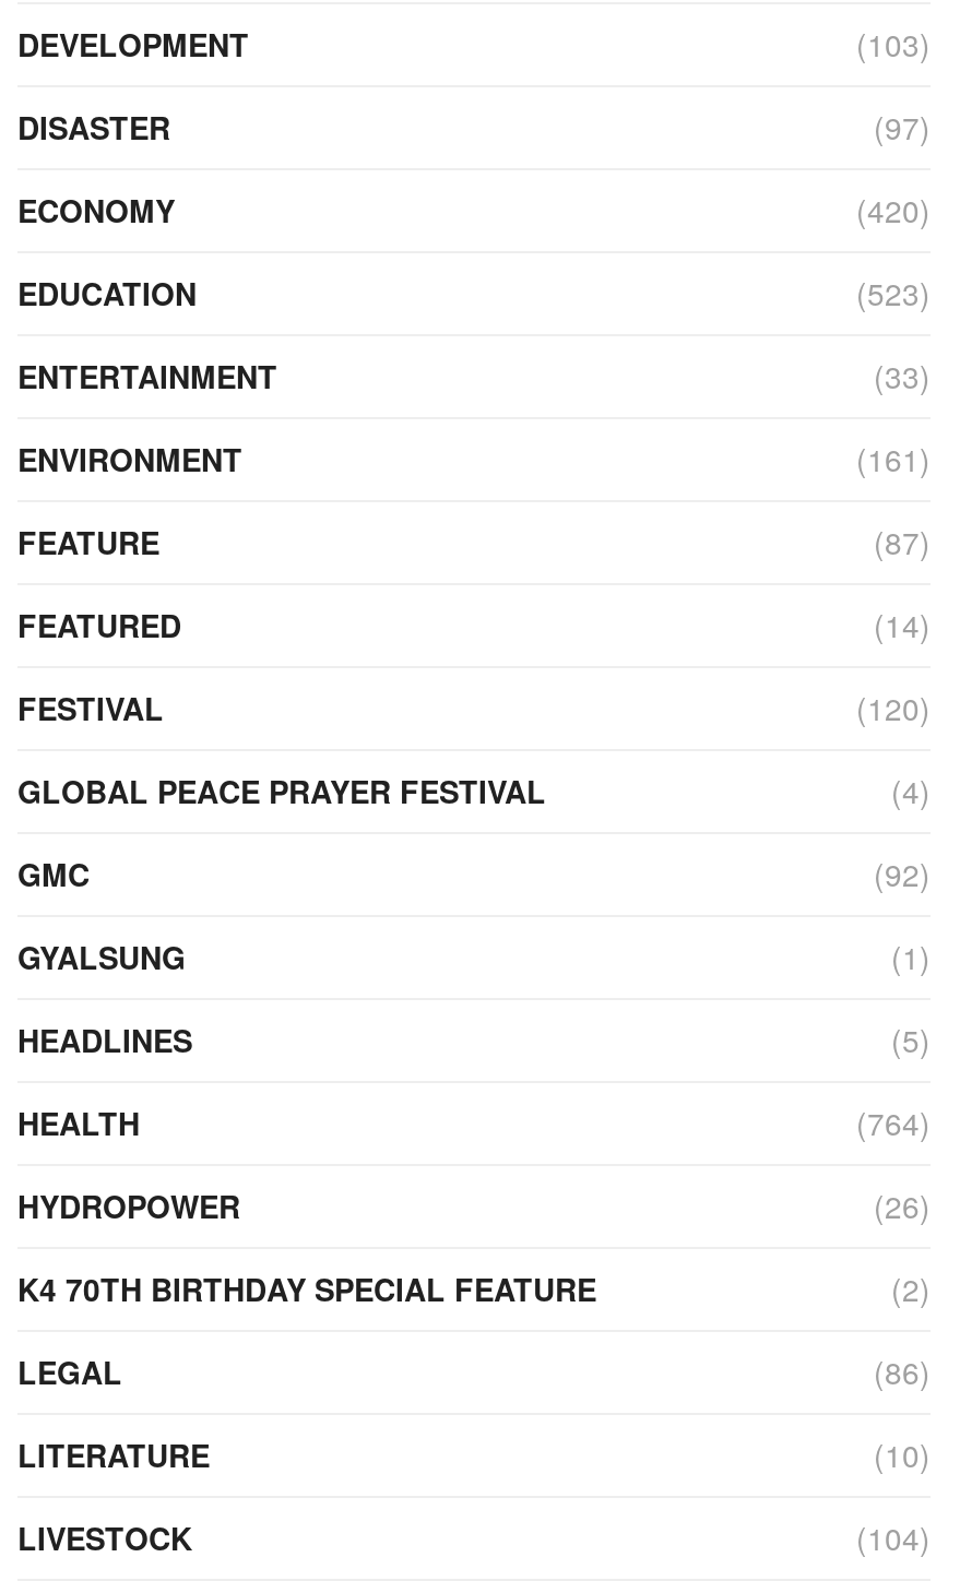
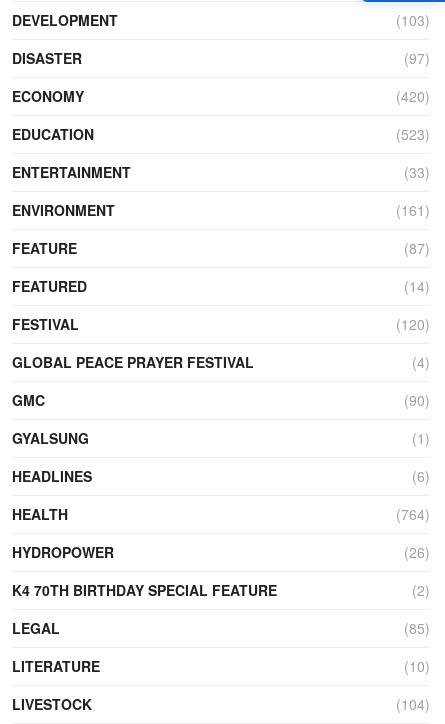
- (92)
+ (90)

- (5)
+ (6)

- (86)
+ (85)
